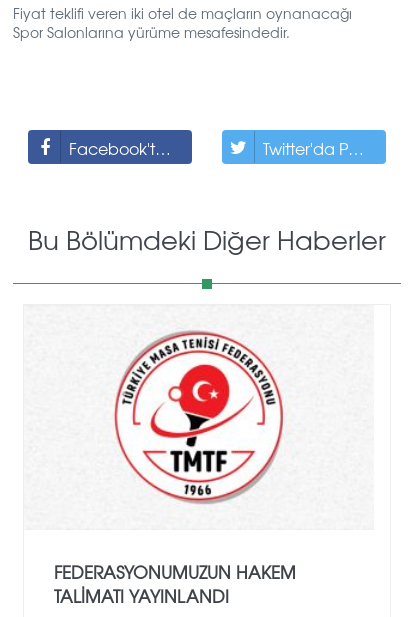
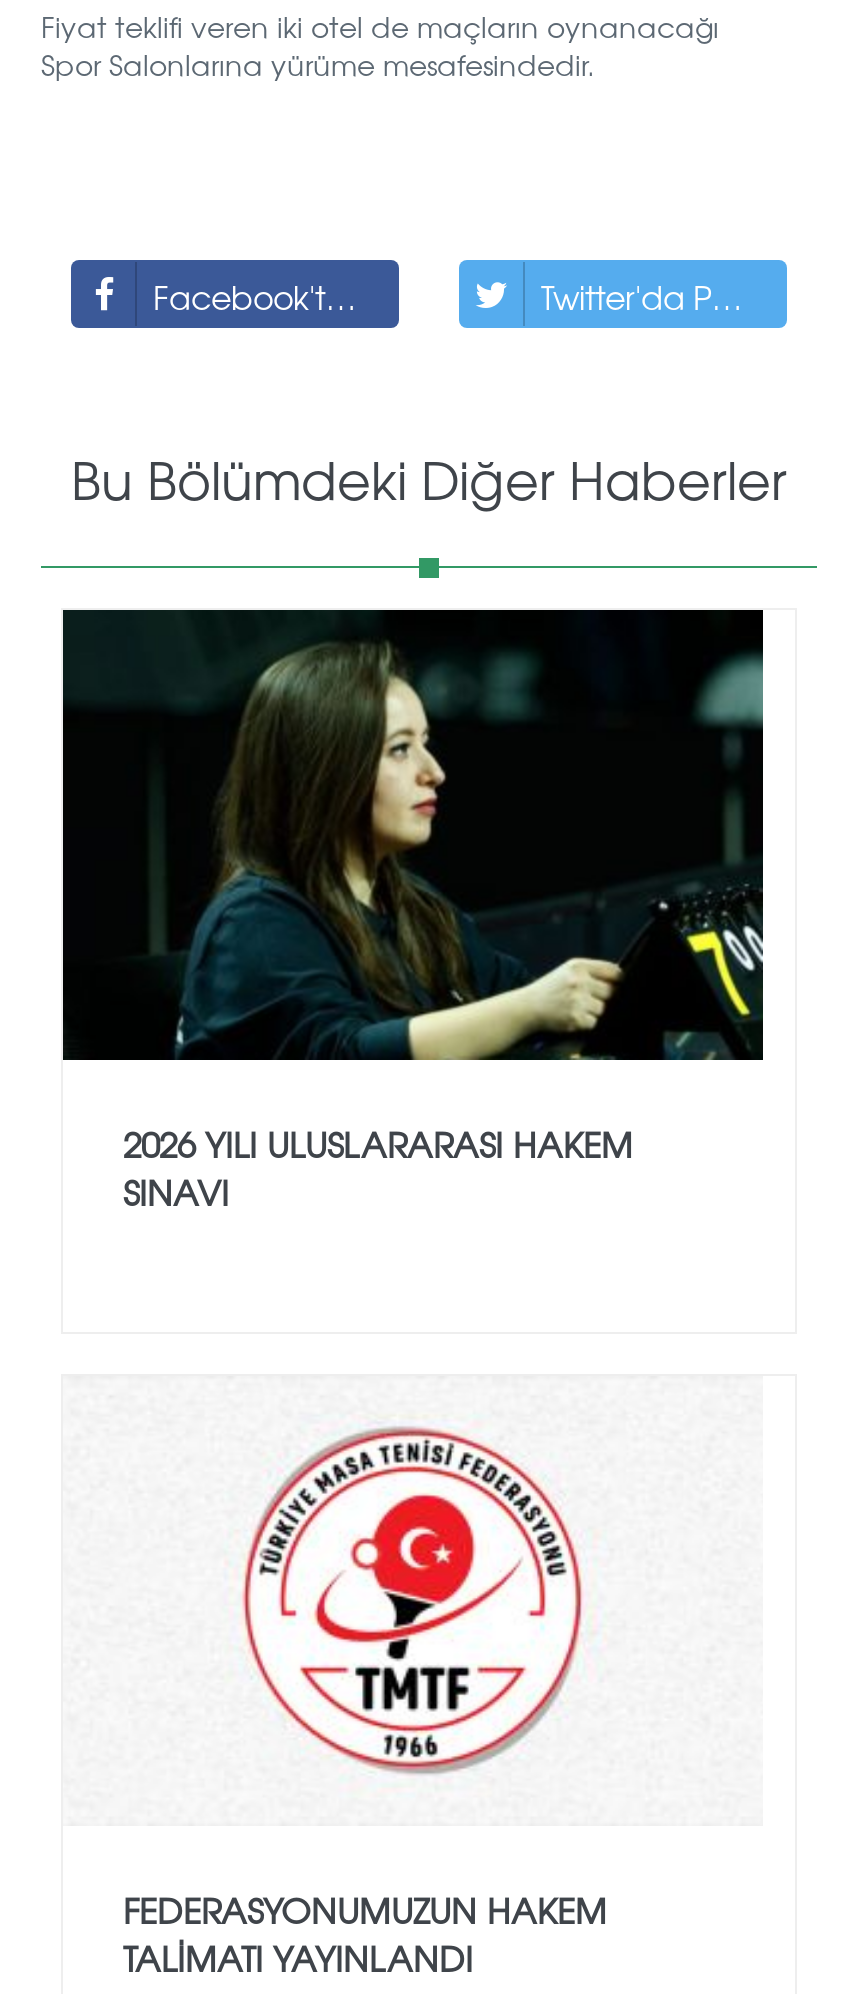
+ [image]
+ 2026 YILI ULUSLARARASI HAKEM
+ SINAVI
